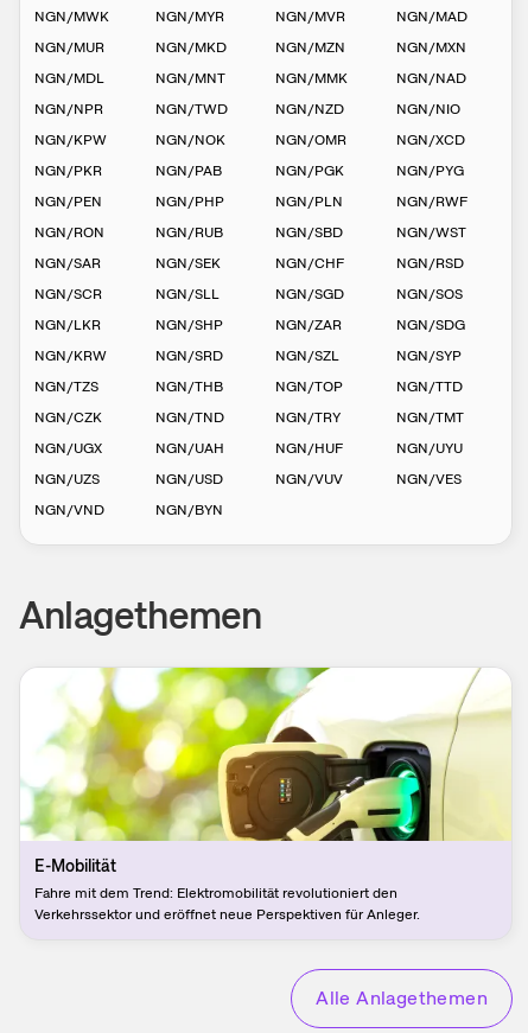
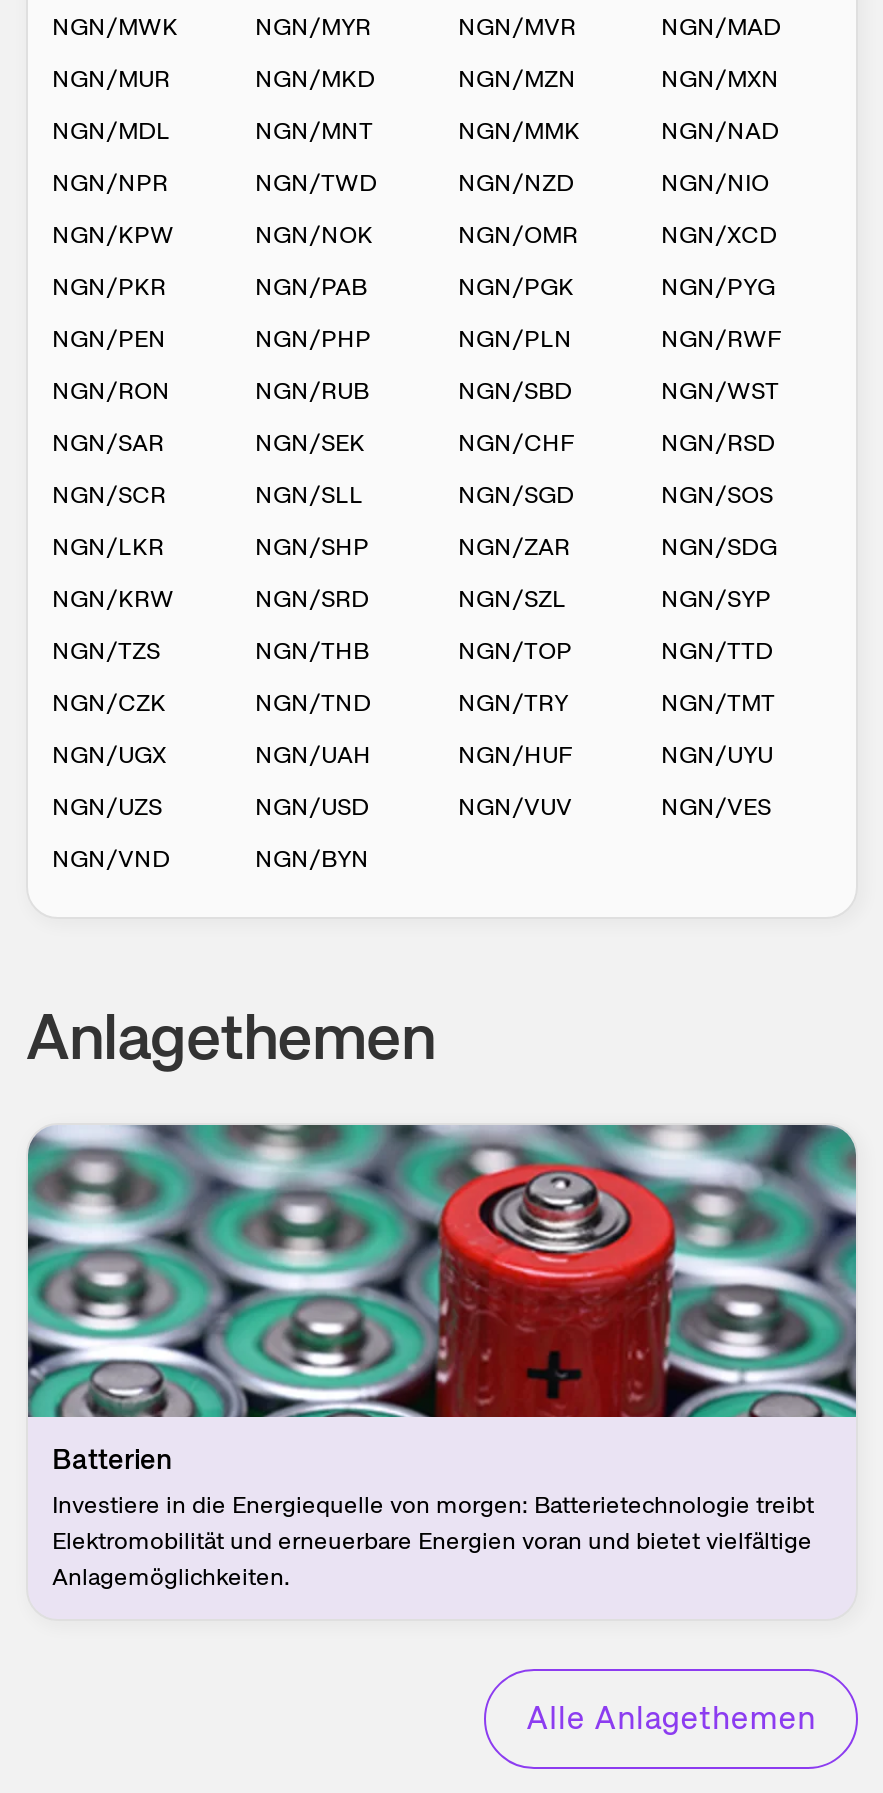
- [image]
- E-Mobilität
- Fahre mit dem Trend: Elektromobilität revolutioniert den
- Verkehrssektor und eröffnet neue Perspektiven für Anleger.
+ [image]
+ Batterien
+ Investiere in die Energiequelle von morgen: Batterietechnologie treibt
+ Elektromobilität und erneuerbare Energien voran und bietet vielfältige
+ Anlagemöglichkeiten.
